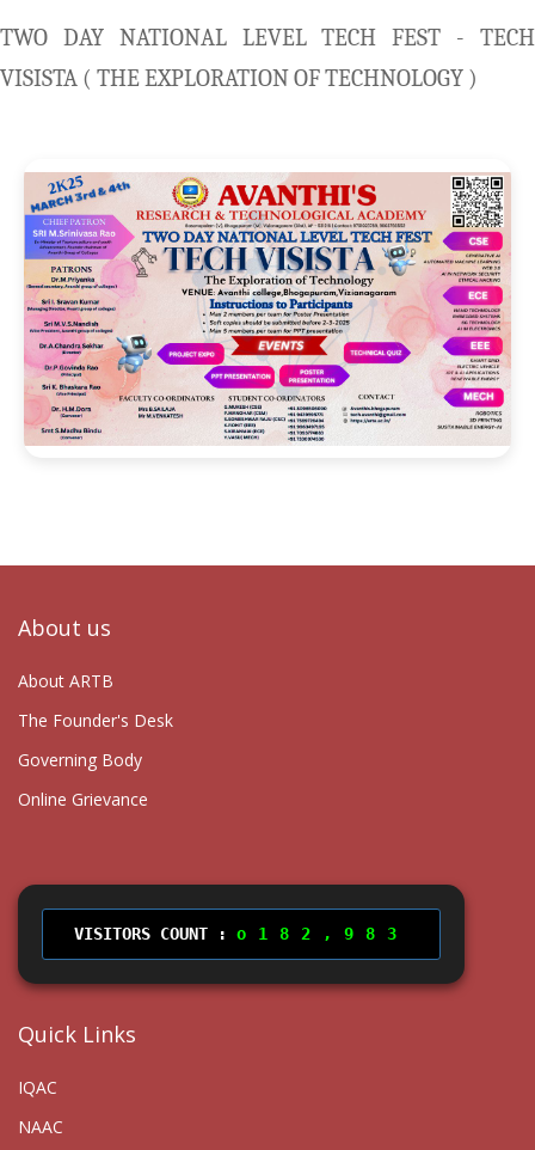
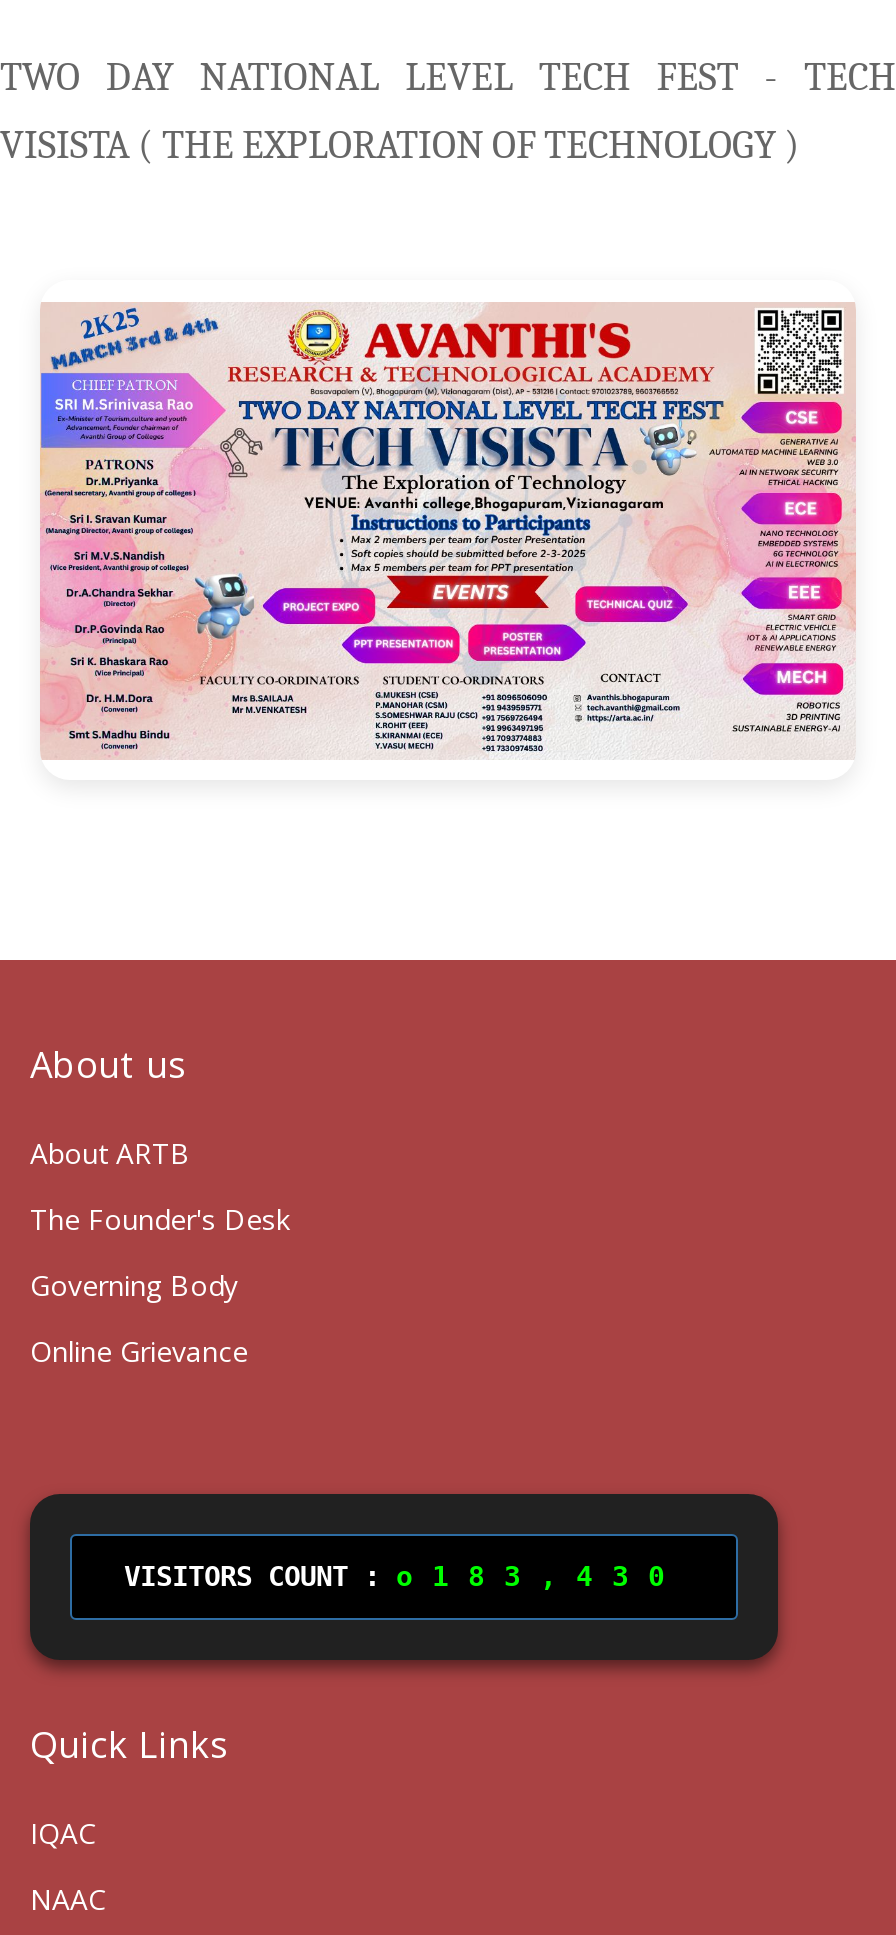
- VISITORS COUNT : 182,983
+ VISITORS COUNT : 183,430
